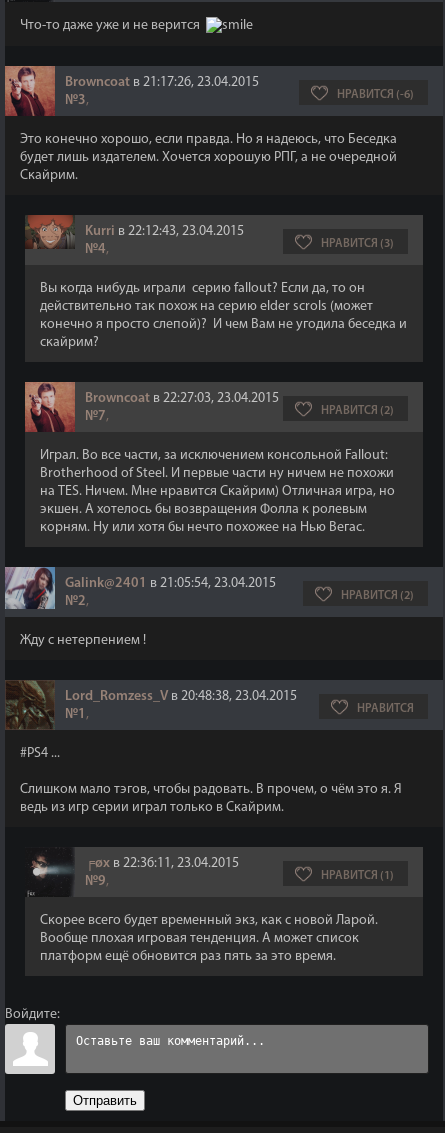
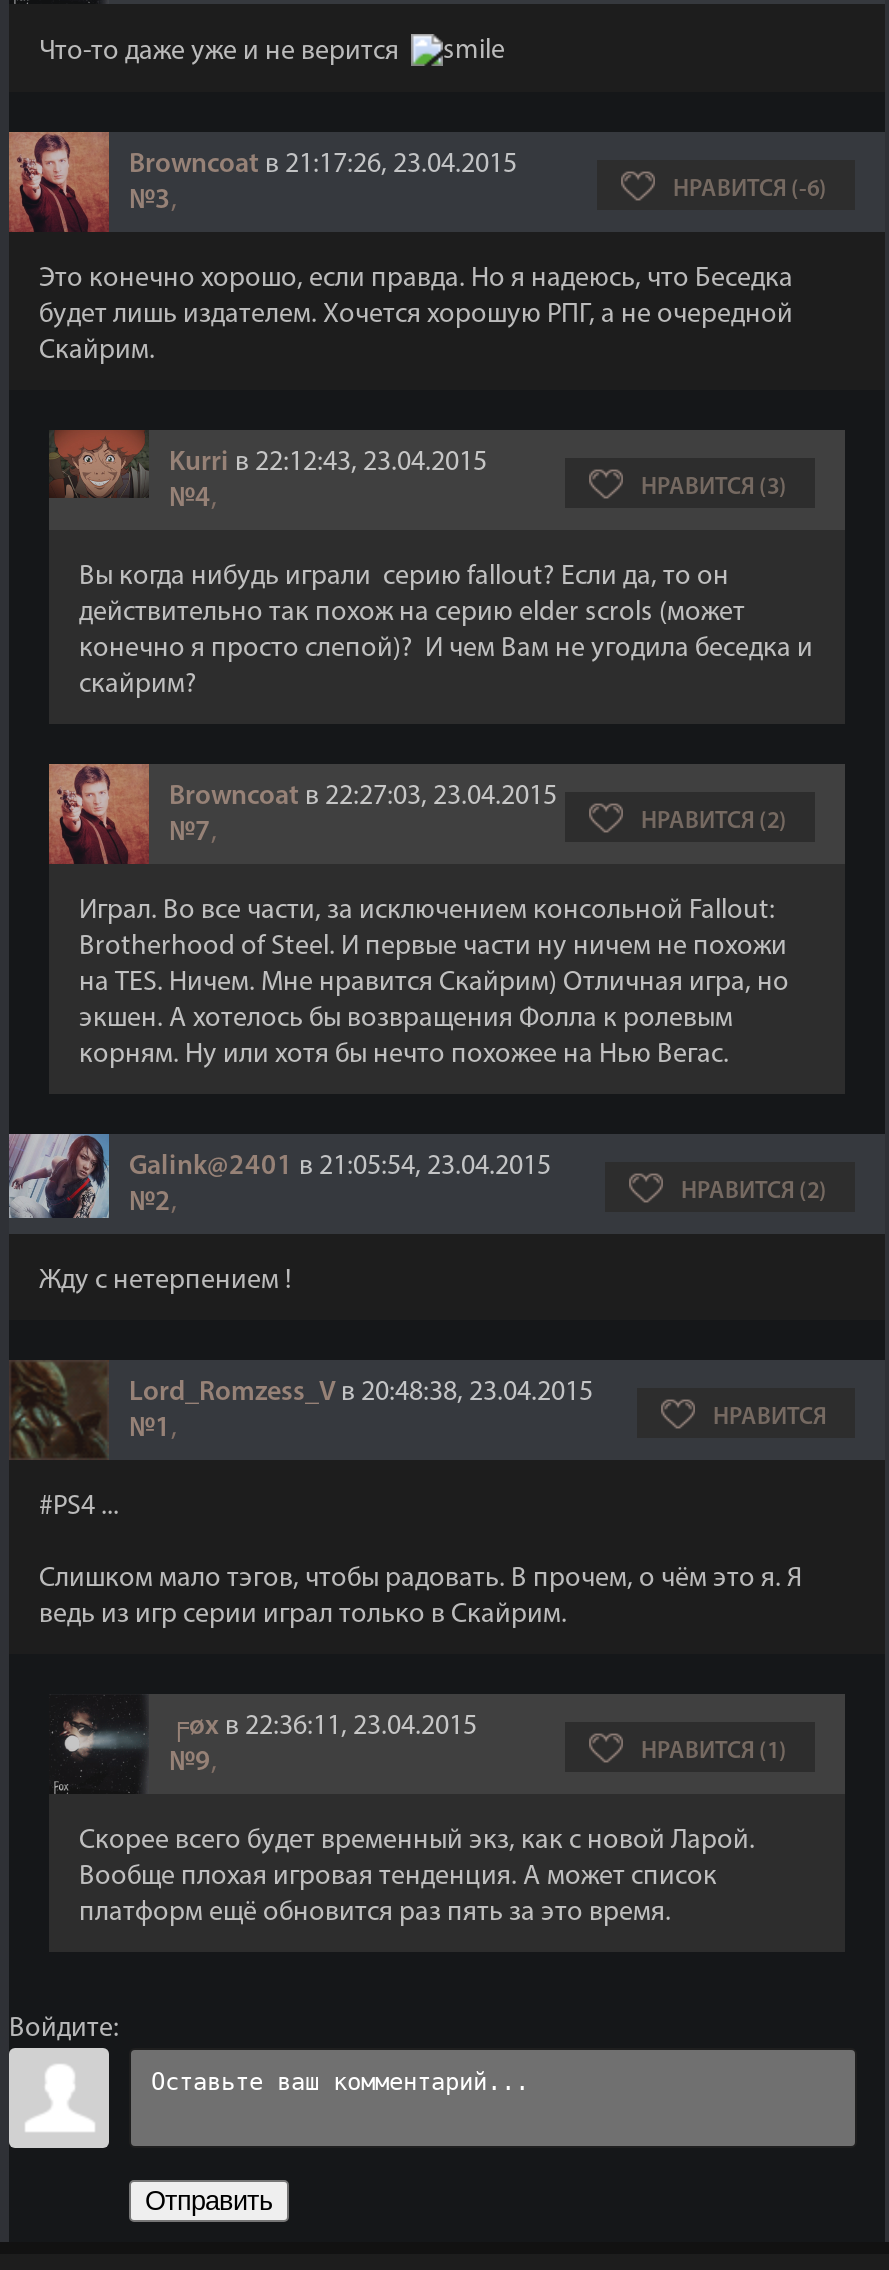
- [image]
+ [image]
